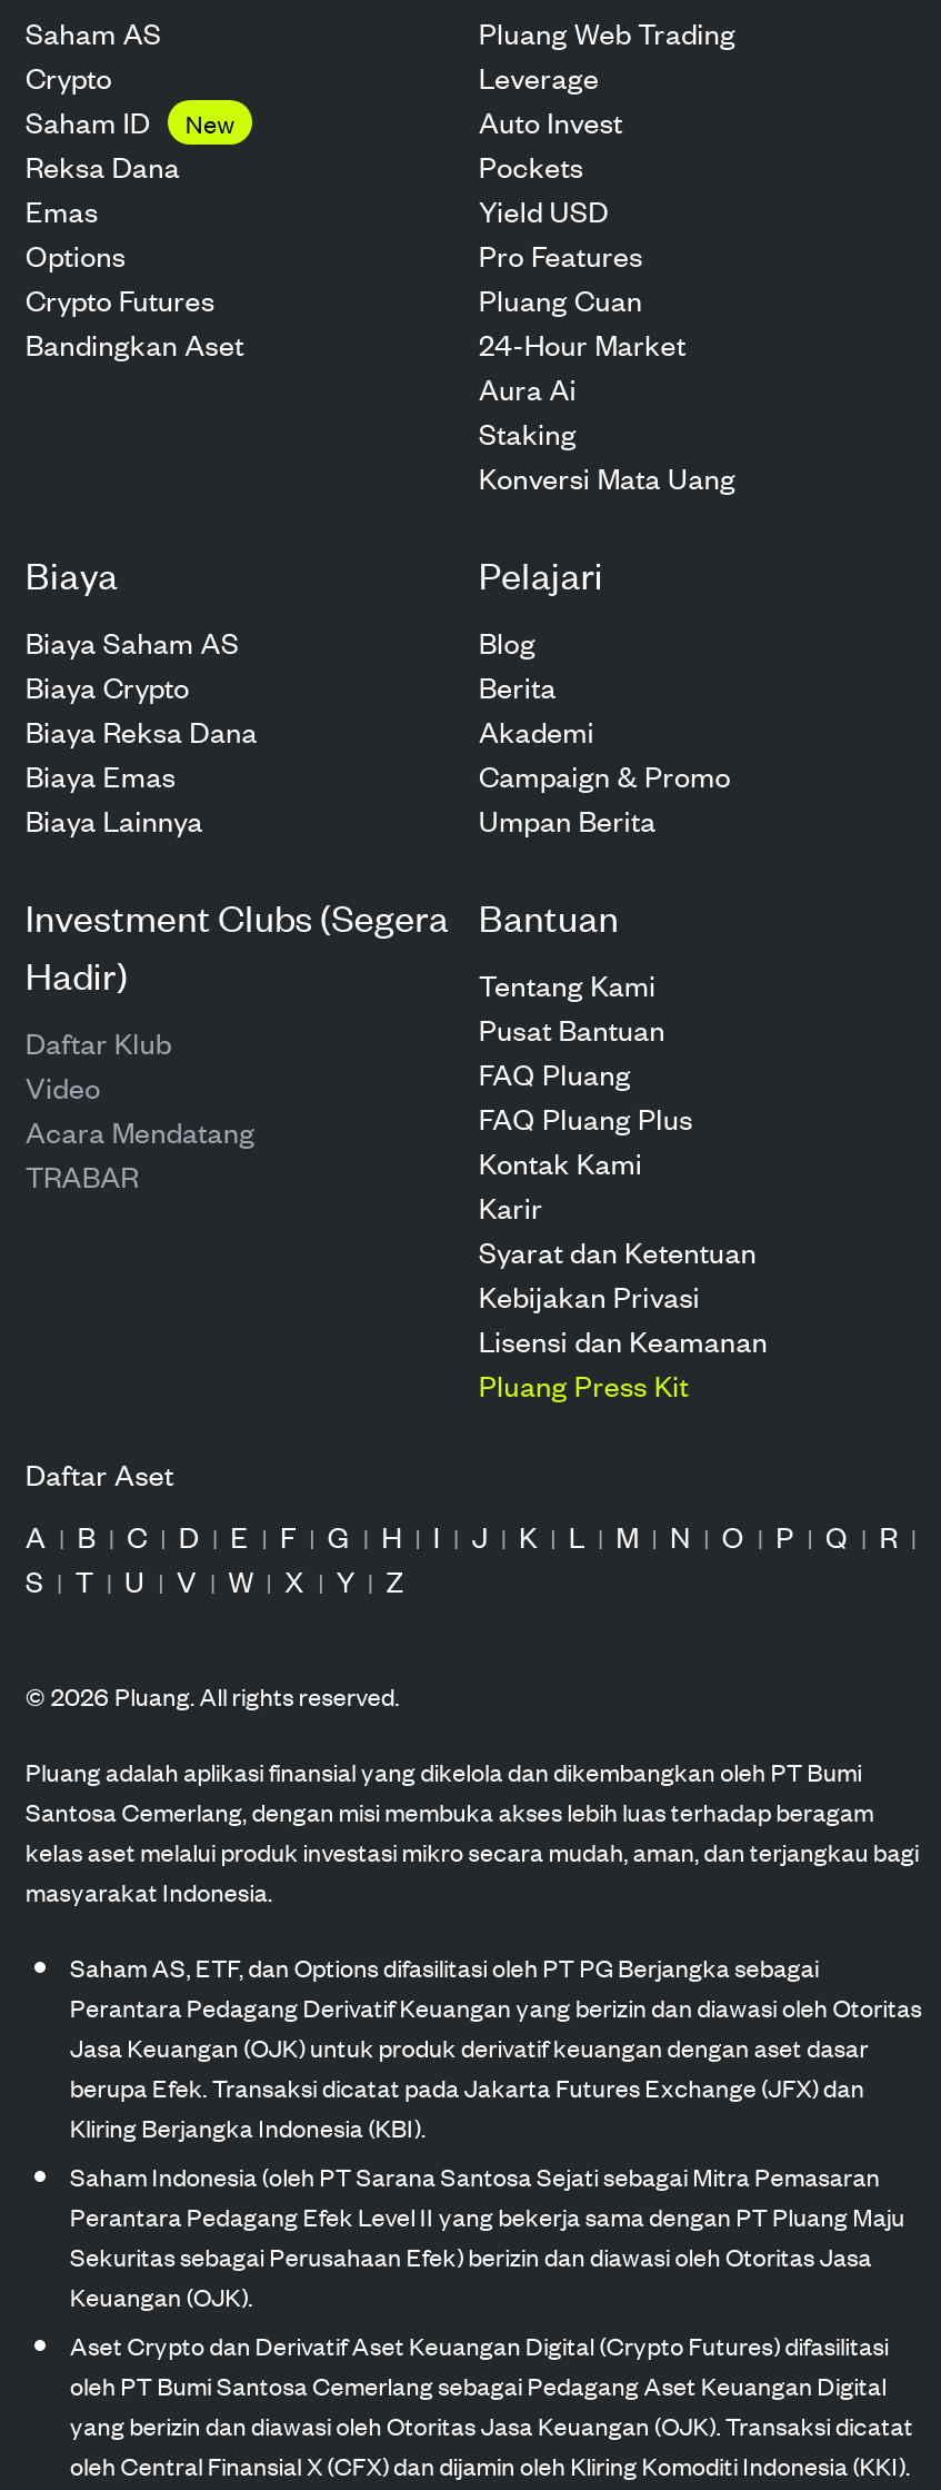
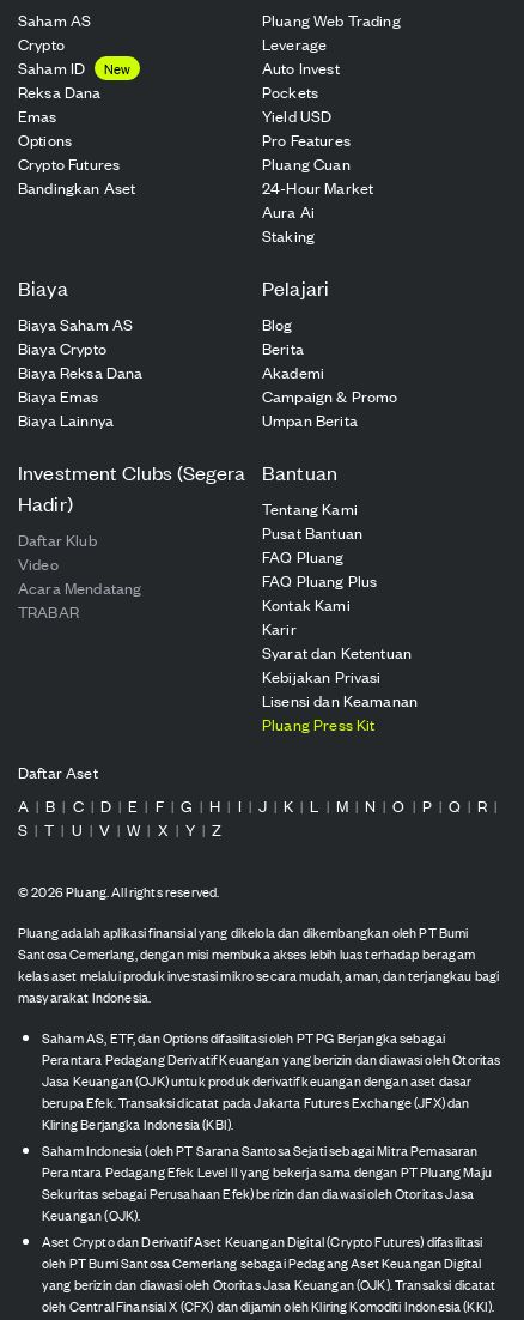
- Konversi Mata Uang
